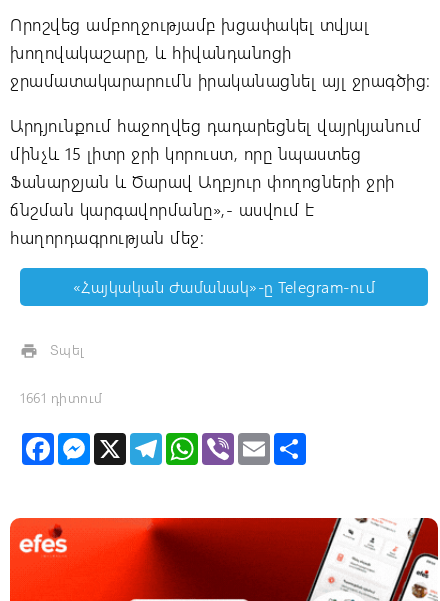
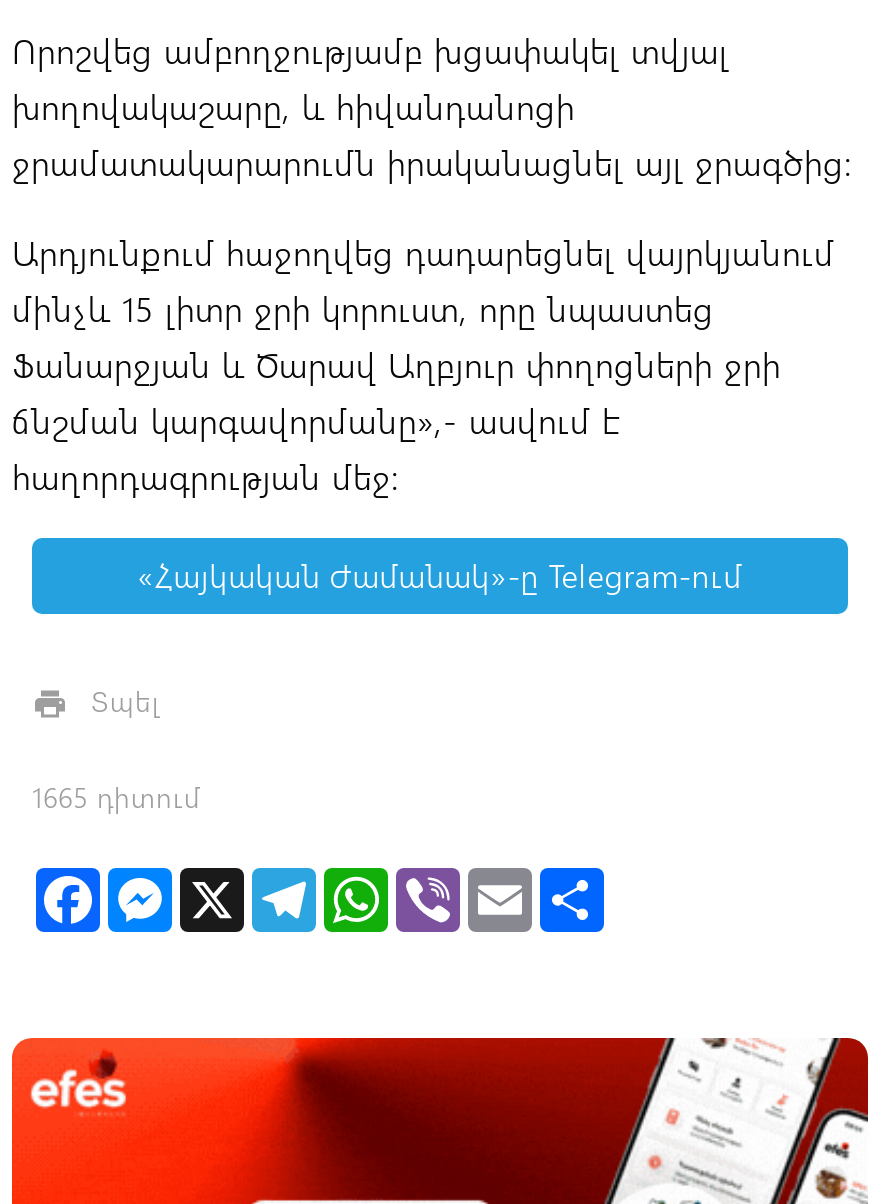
- 1661 դիտում
+ 1665 դիտում
